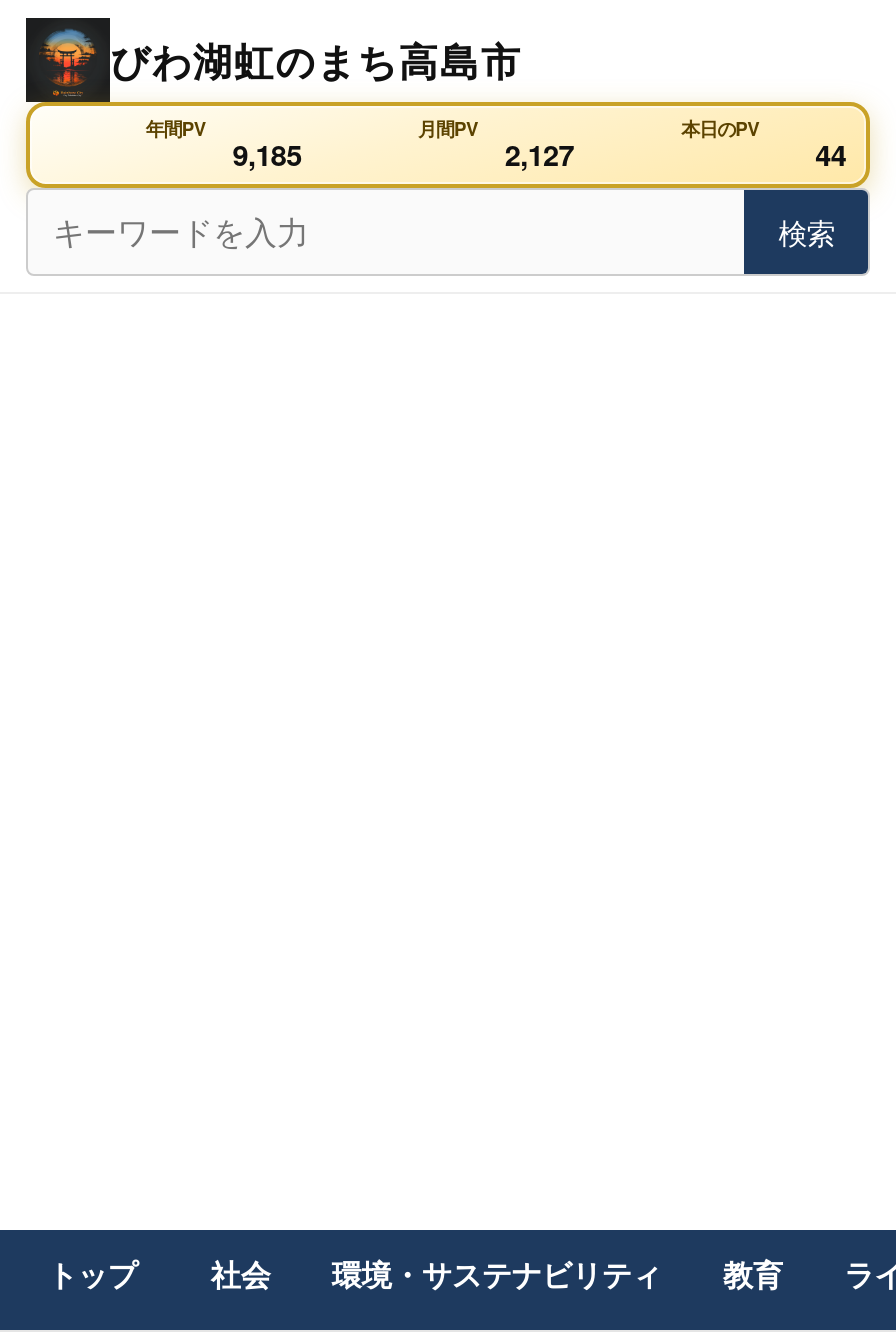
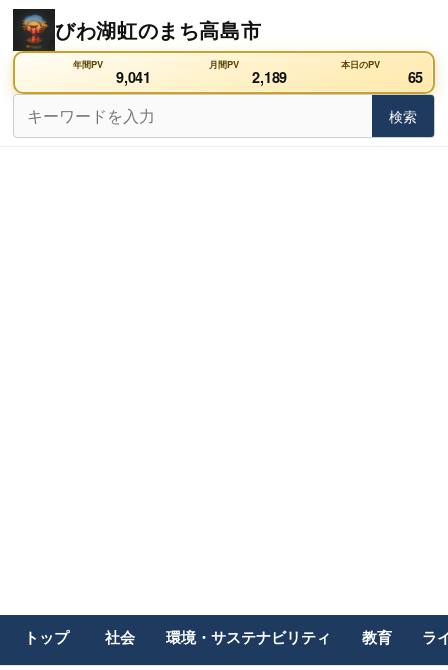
- 9,185
+ 9,041

- 2,127
+ 2,189

- 44
+ 65
